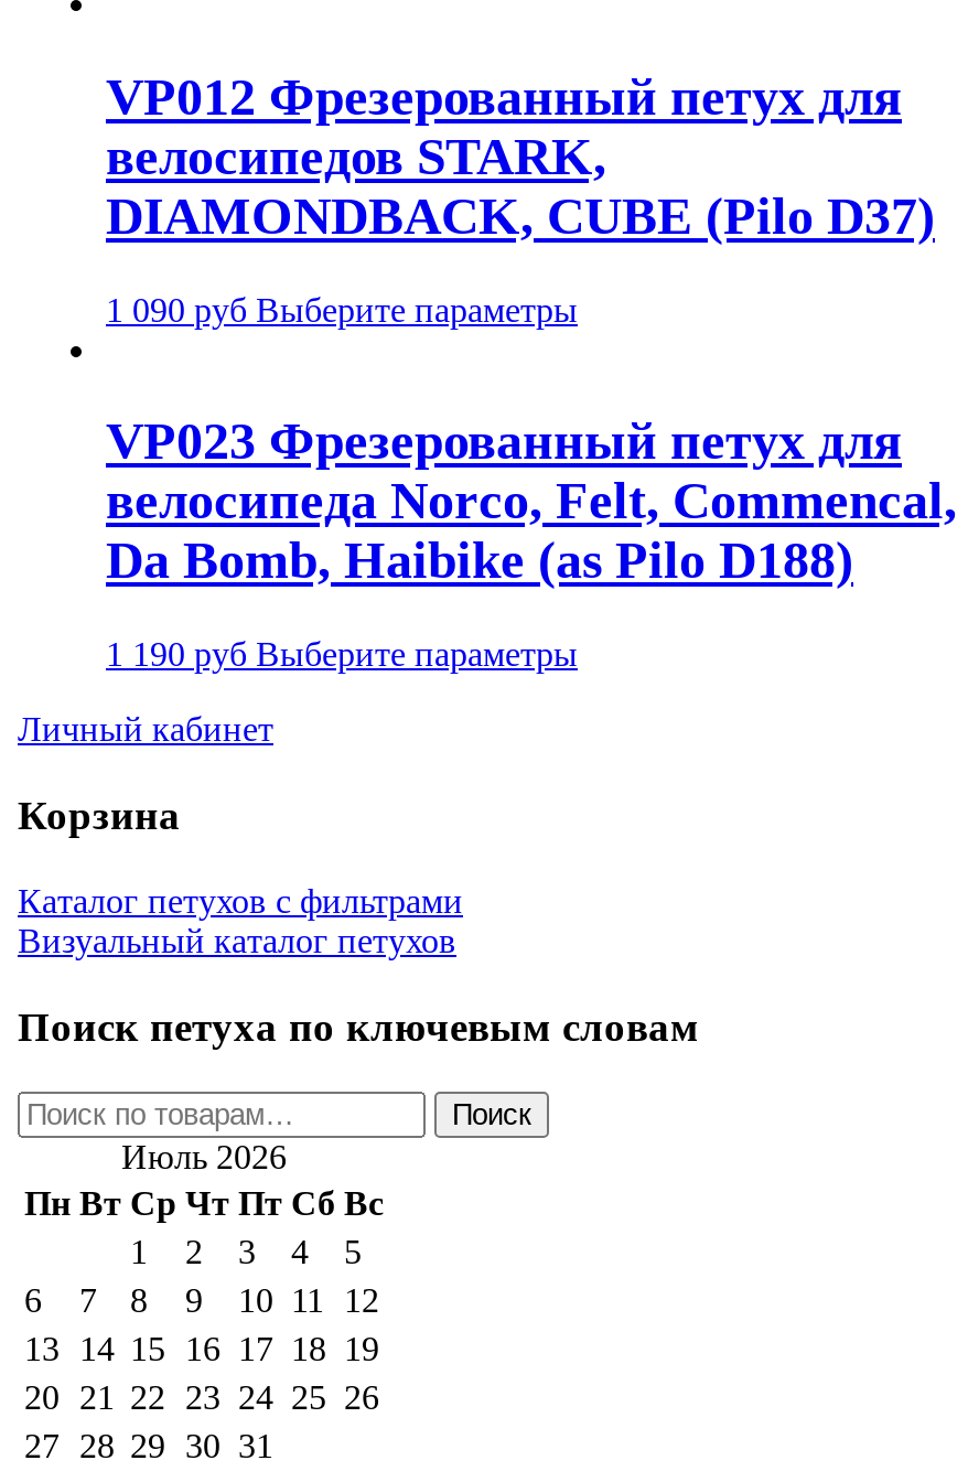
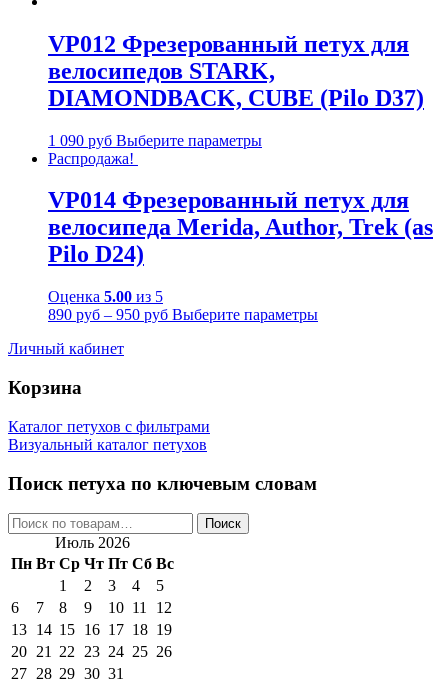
- VP023 Фрезерованный петух для
- велосипеда Norco, Felt, Commencal,
- Da Bomb, Haibike (as Pilo D188)
- 1 190 руб Выберите параметры
+ Распродажа!
+ VP014 Фрезерованный петух для
+ велосипеда Merida, Author, Trek (as
+ Pilo D24)
+ Оценка 5.00 из 5
+ 890 руб – 950 руб Выберите параметры
